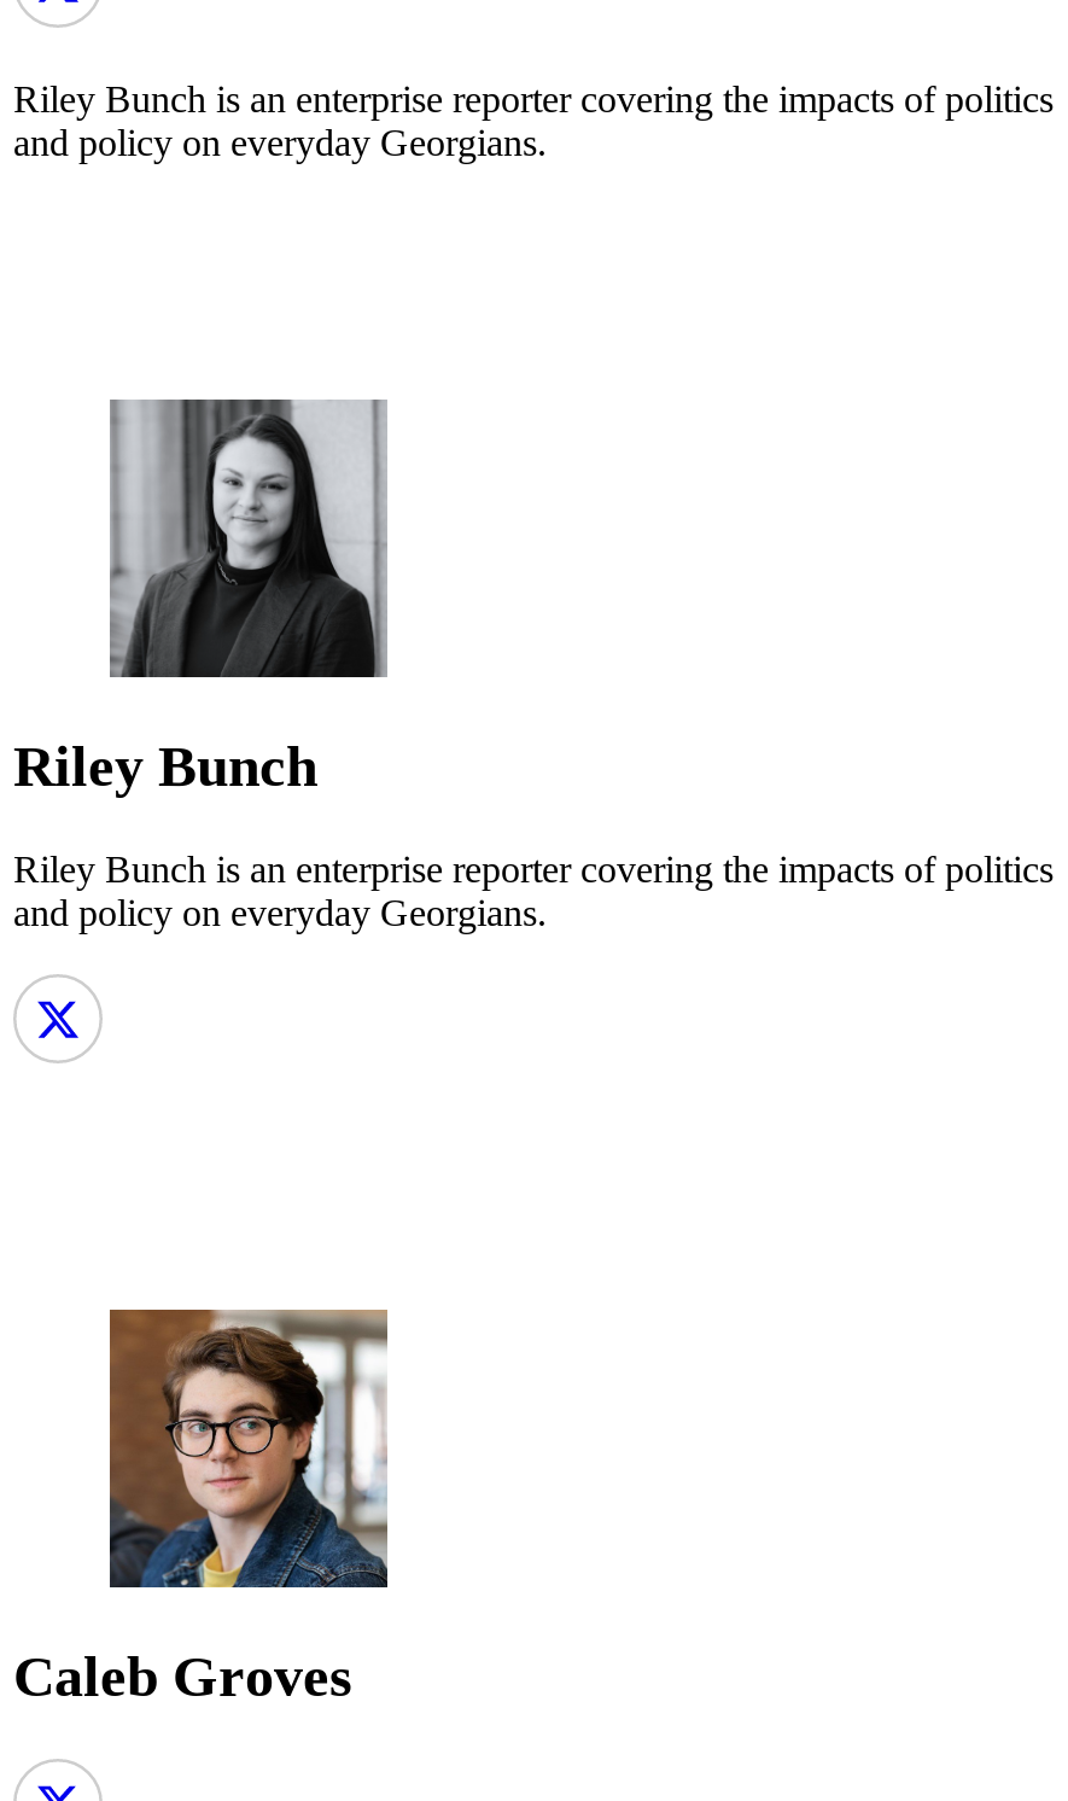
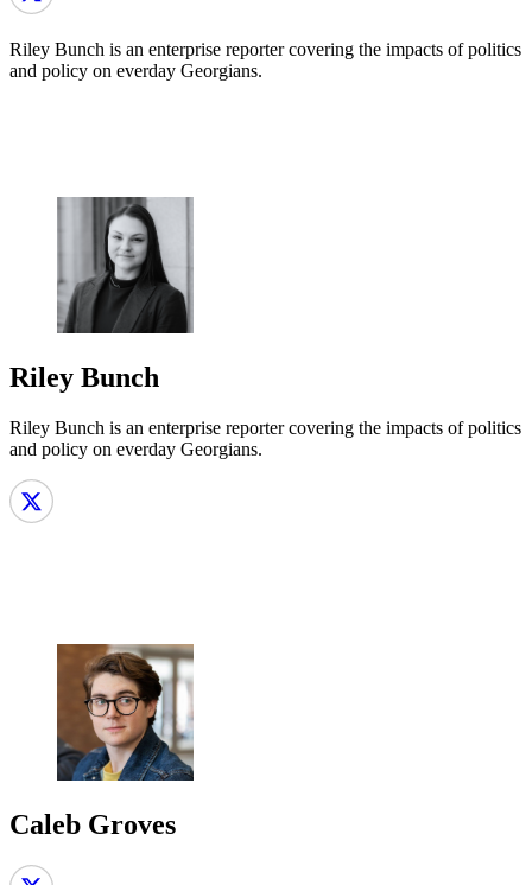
- and policy on everyday Georgians.
+ and policy on everday Georgians.

- and policy on everyday Georgians.
+ and policy on everday Georgians.
